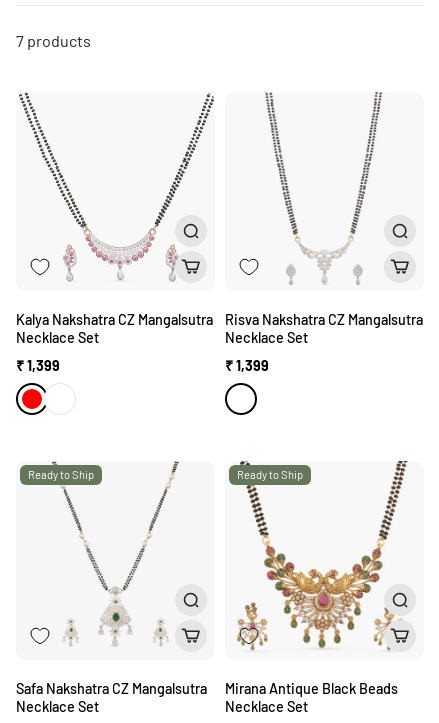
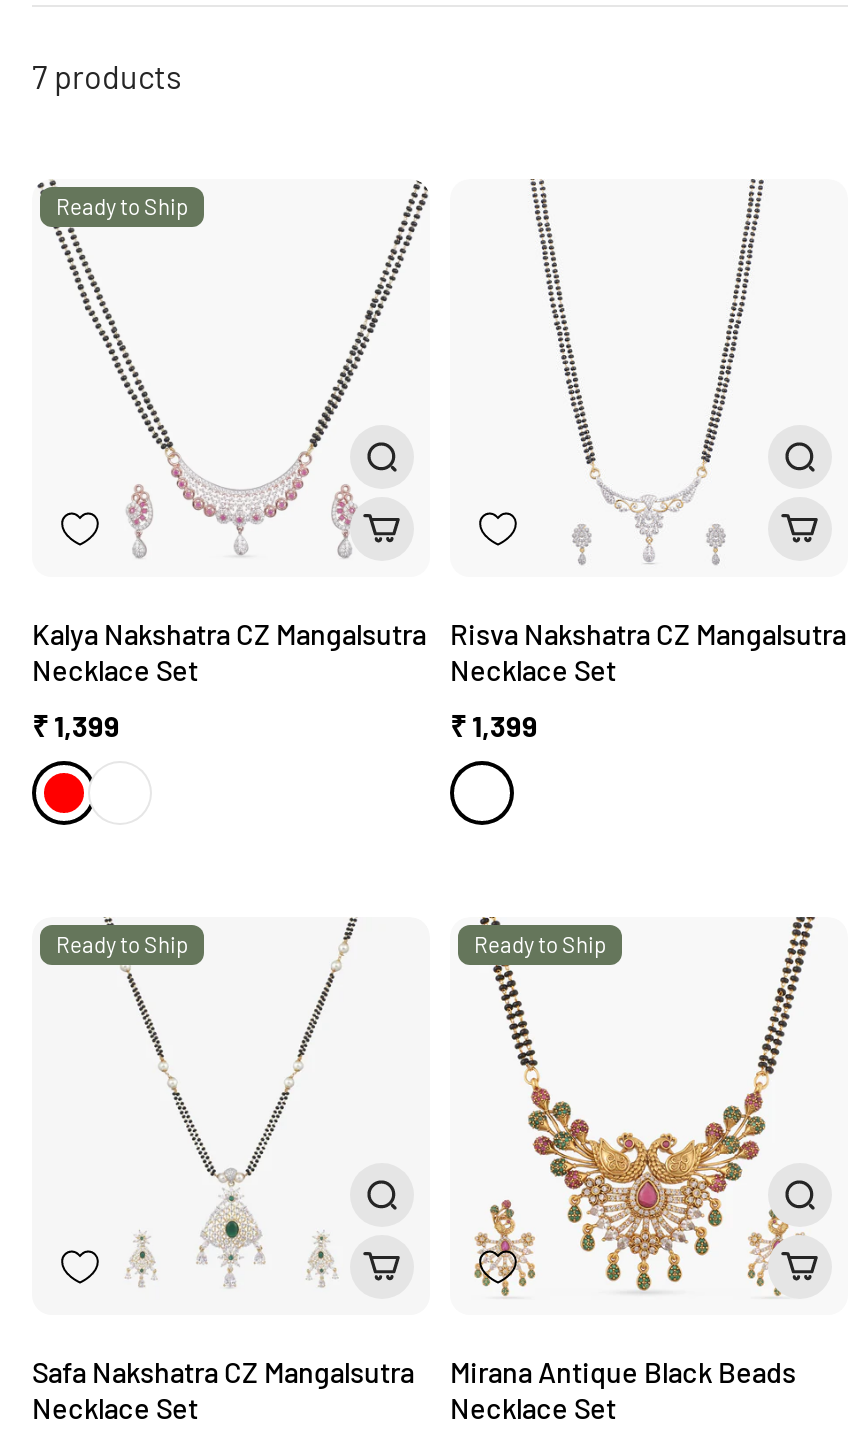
+ Ready to Ship
